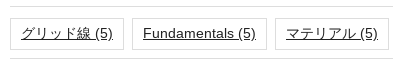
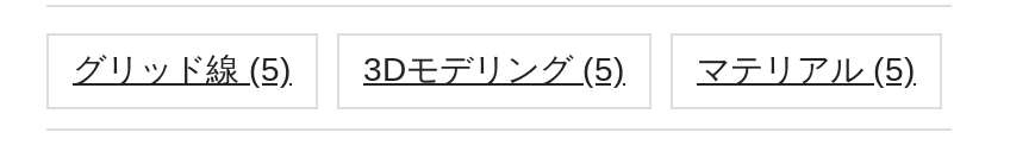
- Fundamentals (5)
+ 3Dモデリング(5)
